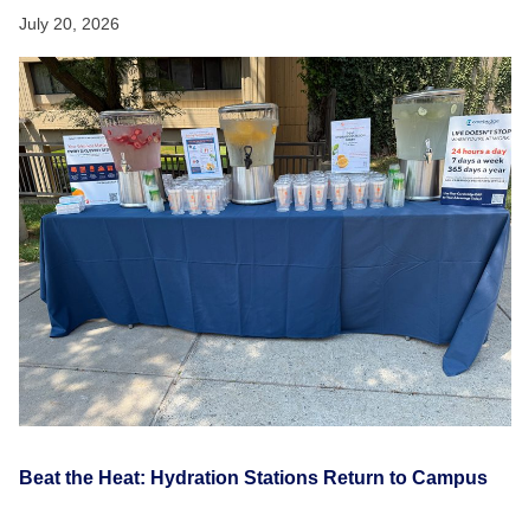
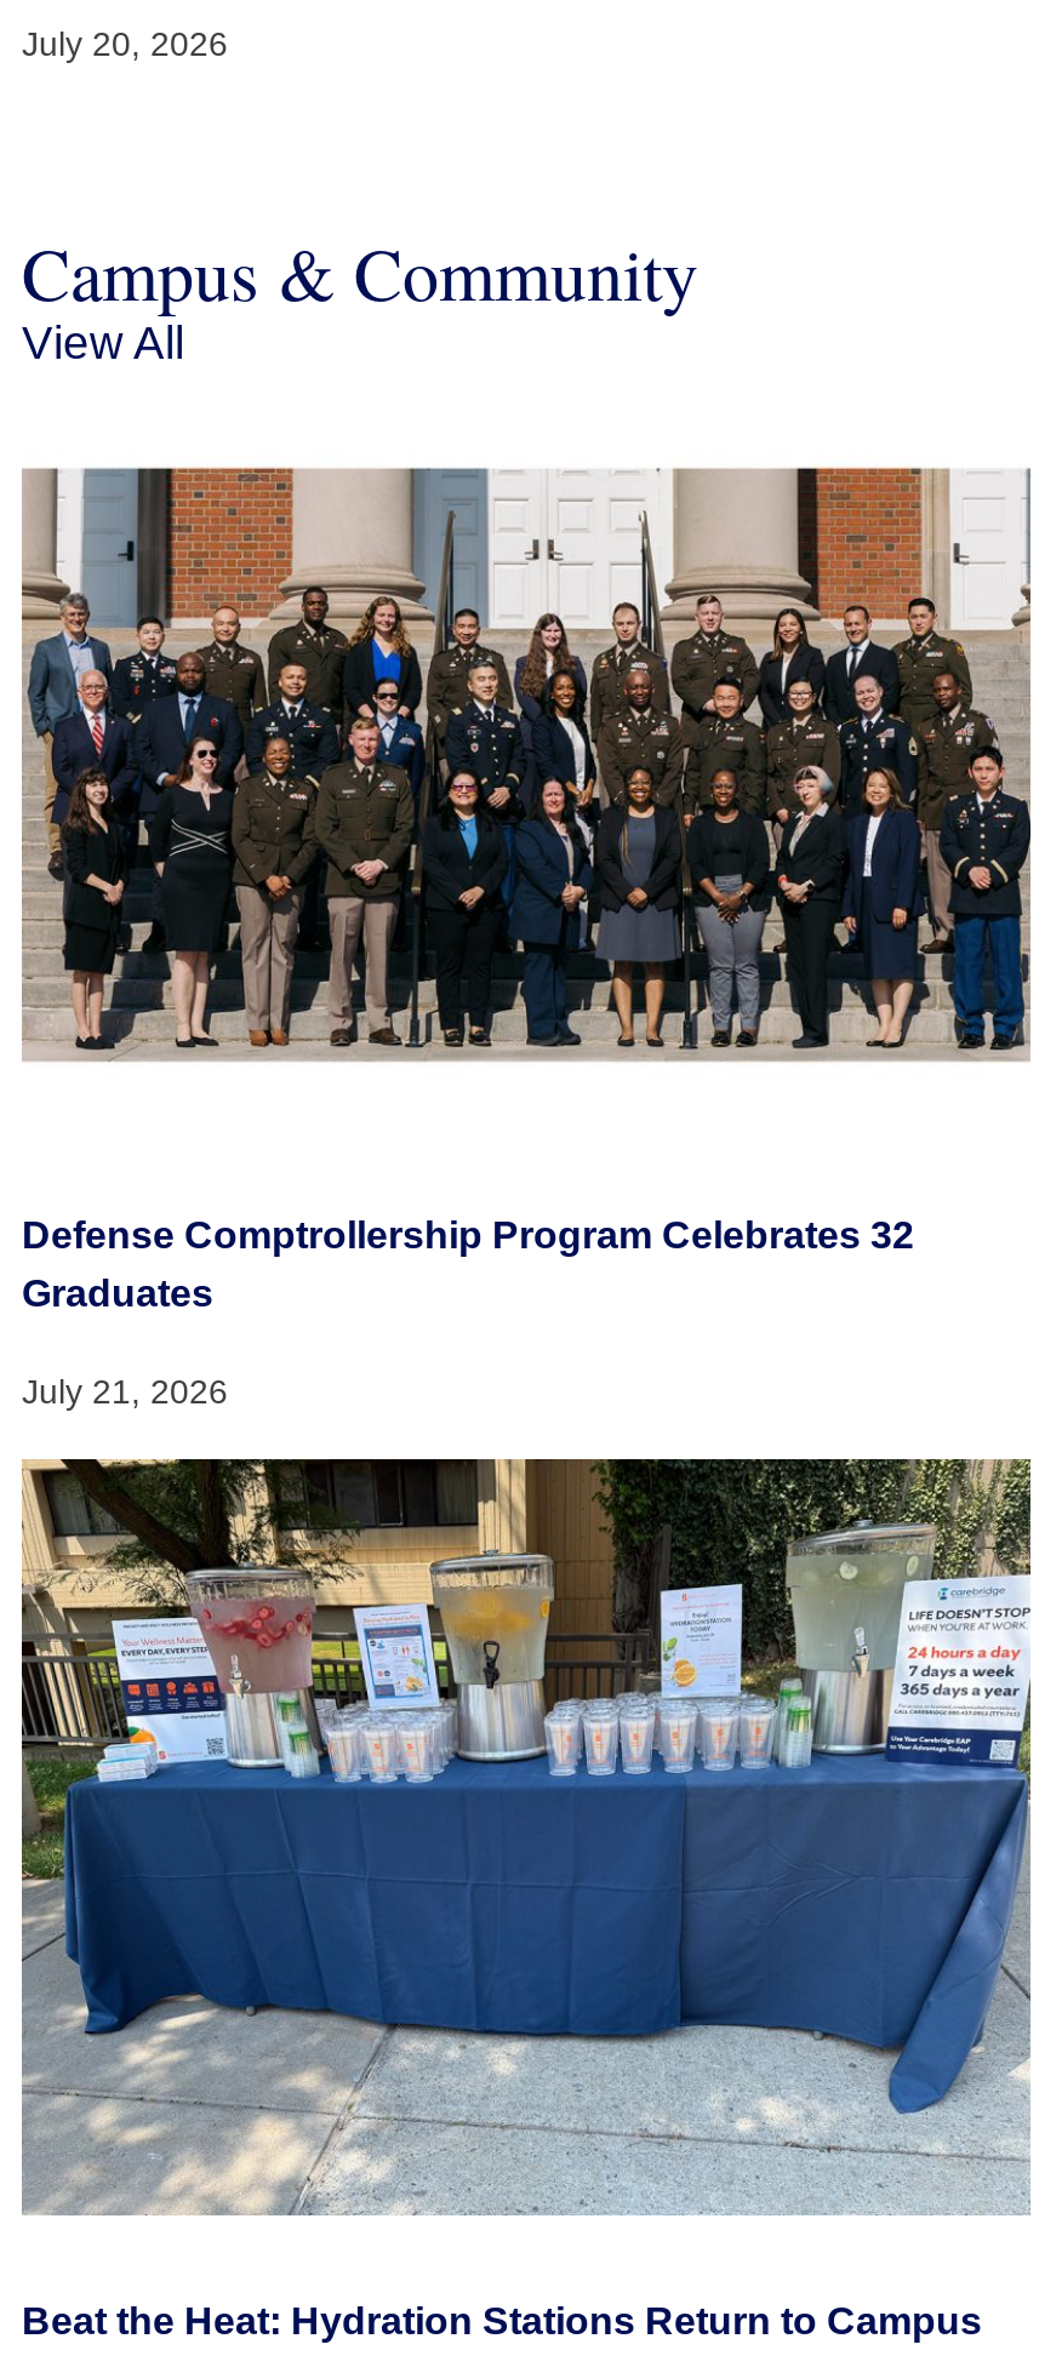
+ [image]

+ Campus & Community
+ View All

+ Defense Comptrollership Program Celebrates 32
+ Graduates
+ July 21, 2026
